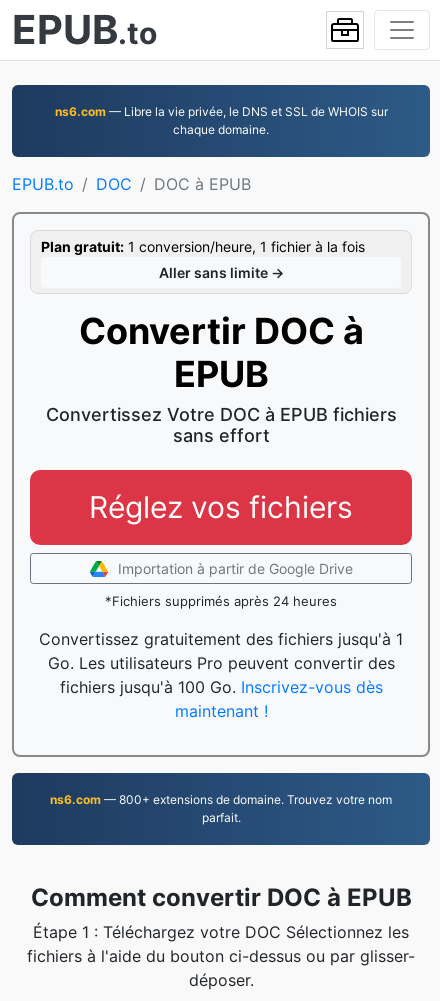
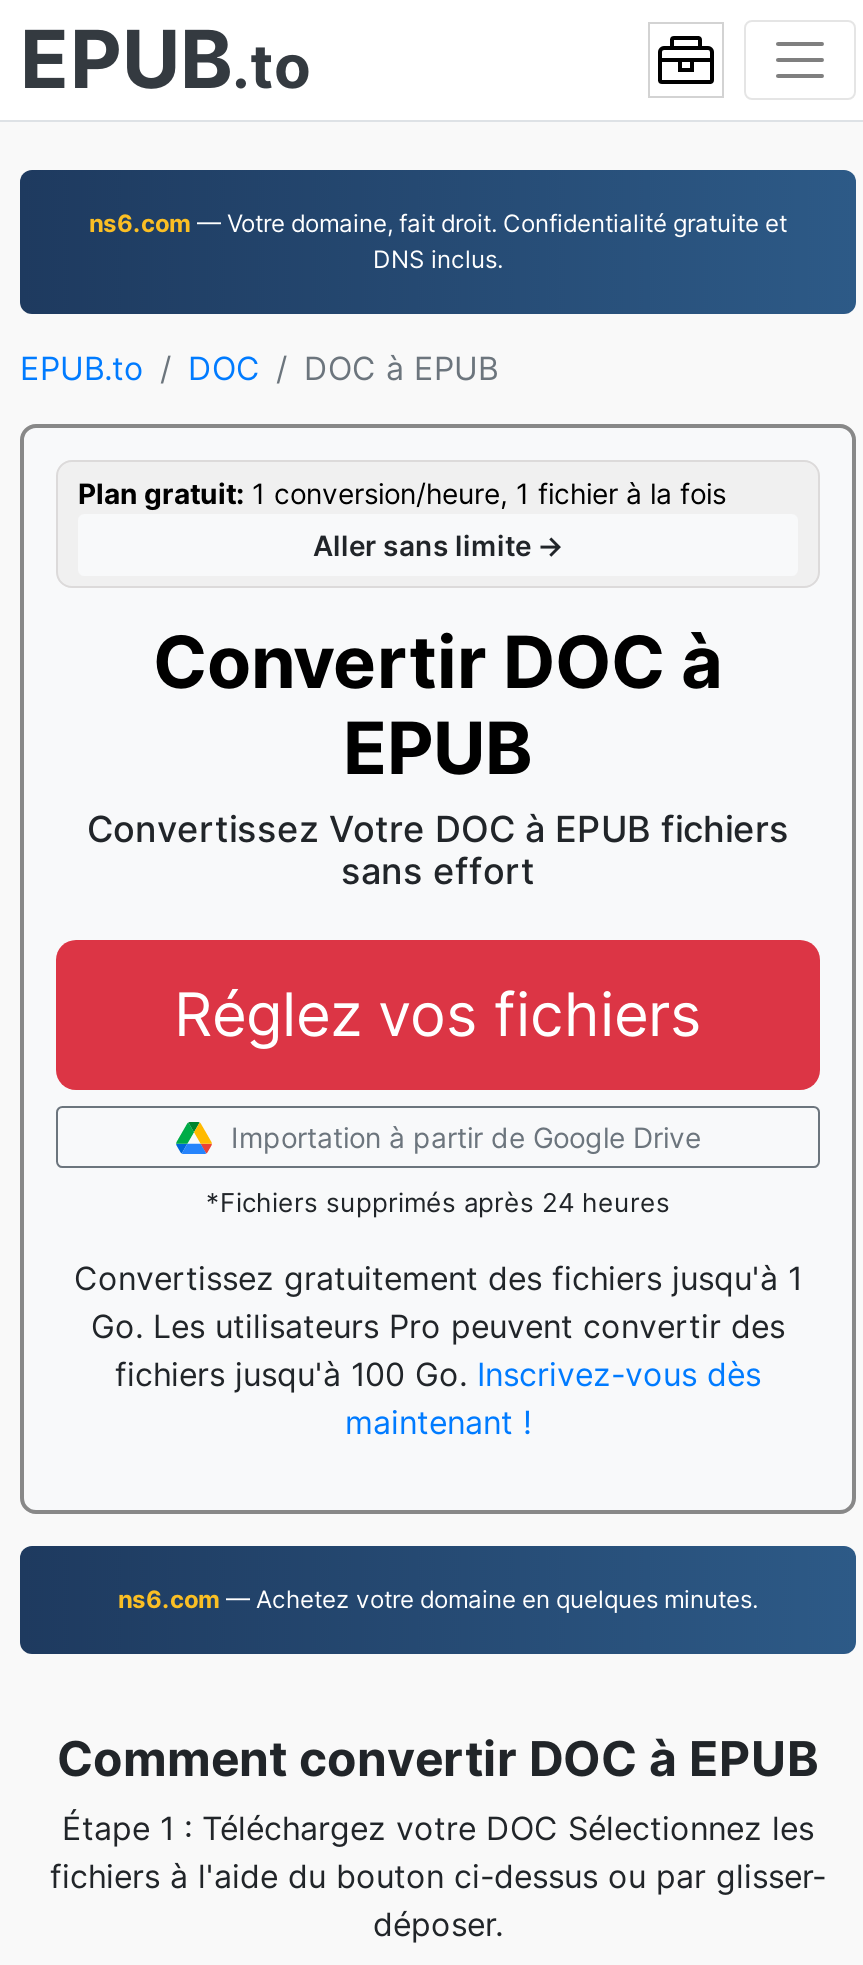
- ns6.com — Libre la vie privée, le DNS et SSL de WHOIS sur
- chaque domaine.
+ ns6.com — Votre domaine, fait droit. Confidentialité gratuite et
+ DNS inclus.

- ns6.com — 800+ extensions de domaine. Trouvez votre nom
- parfait.
+ ns6.com — Achetez votre domaine en quelques minutes.
